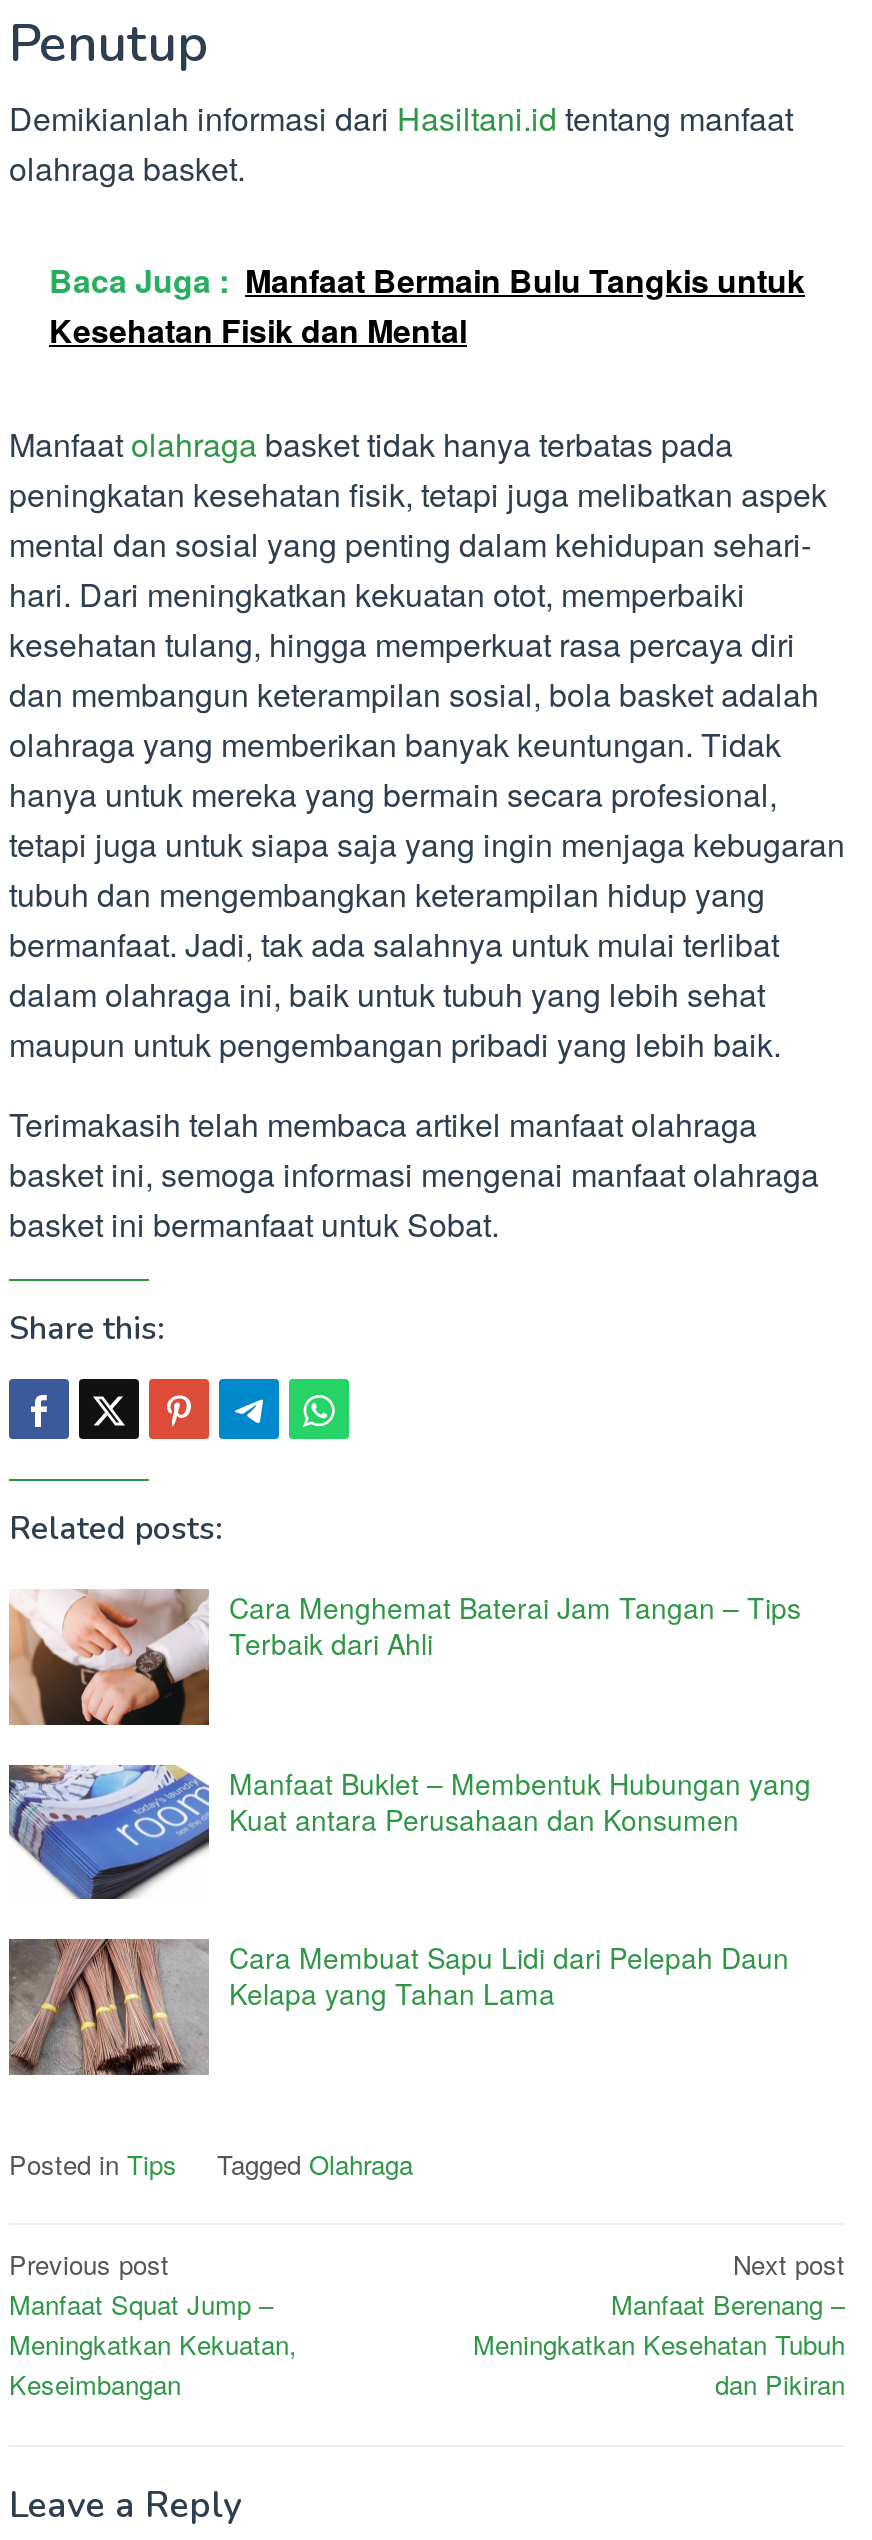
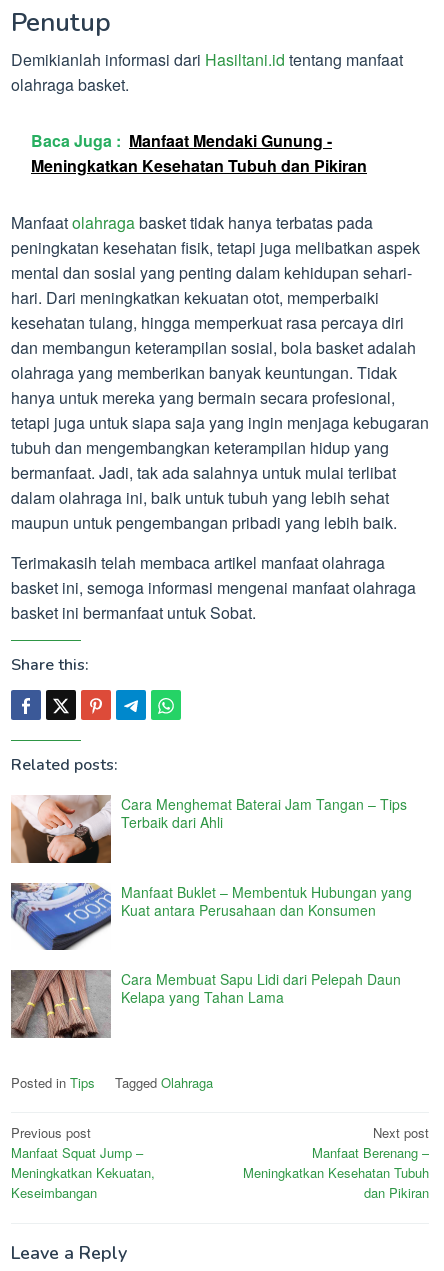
- Baca Juga : Manfaat Bermain Bulu Tangkis untuk
- Kesehatan Fisik dan Mental
+ Baca Juga : Manfaat Mendaki Gunung -
+ Meningkatkan Kesehatan Tubuh dan Pikiran
